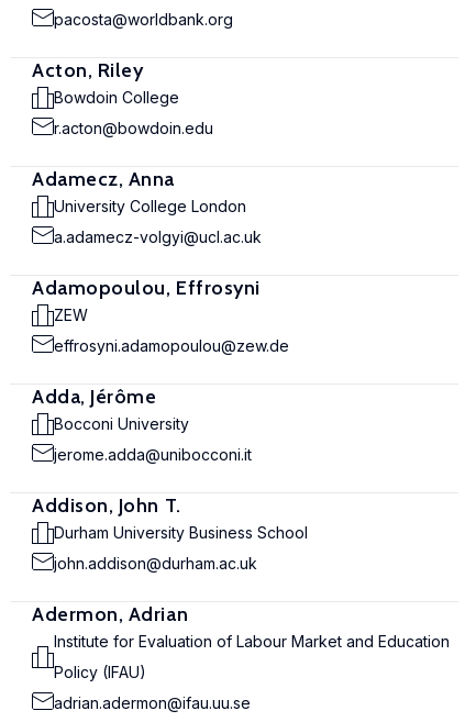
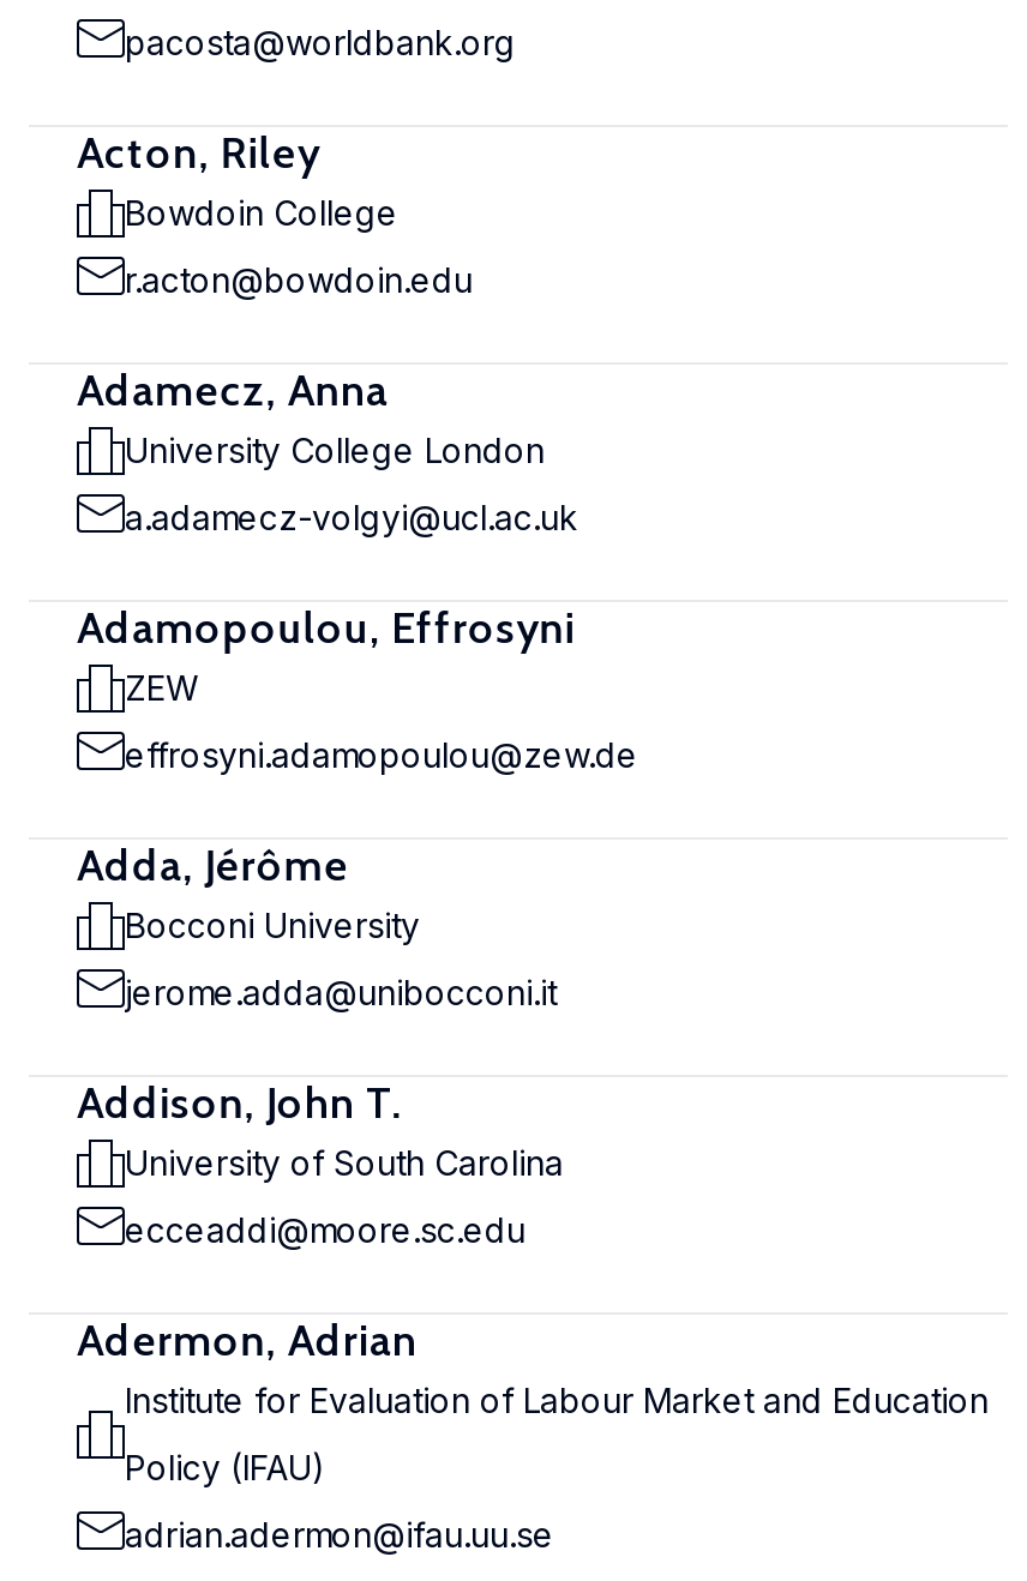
- Durham University Business School
+ University of South Carolina

- john.addison@durham.ac.uk
+ ecceaddi@moore.sc.edu
